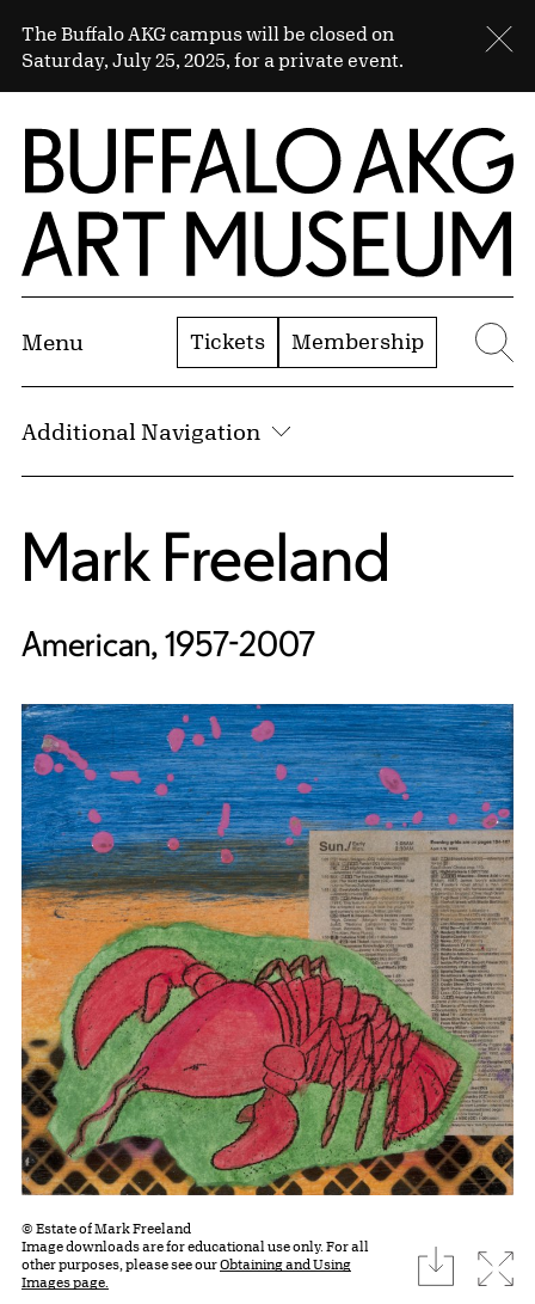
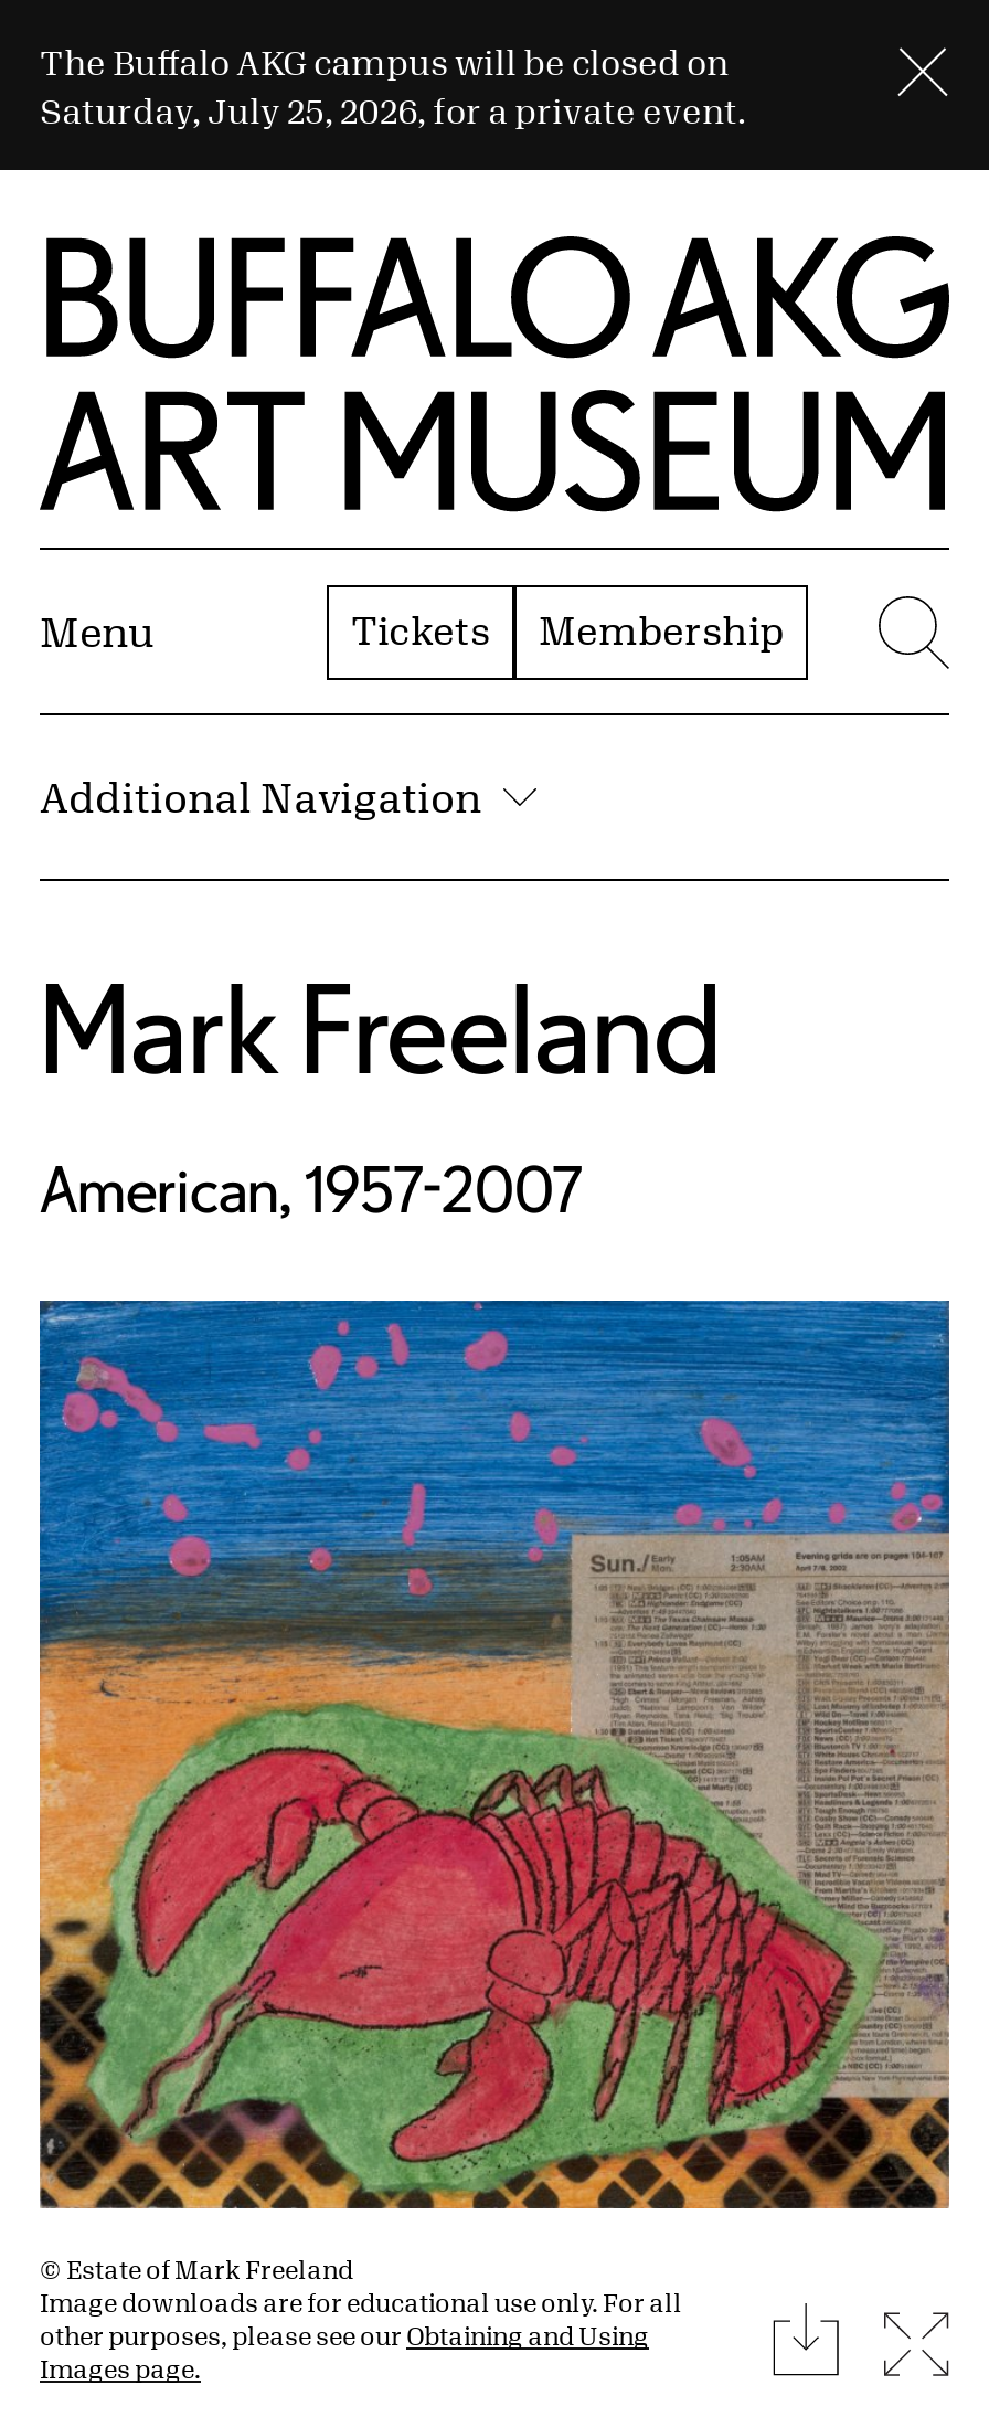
- Saturday, July 25, 2025, for a private event.
+ Saturday, July 25, 2026, for a private event.
